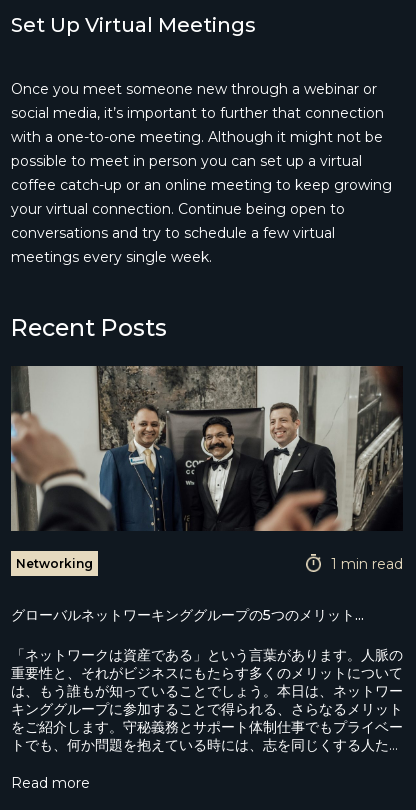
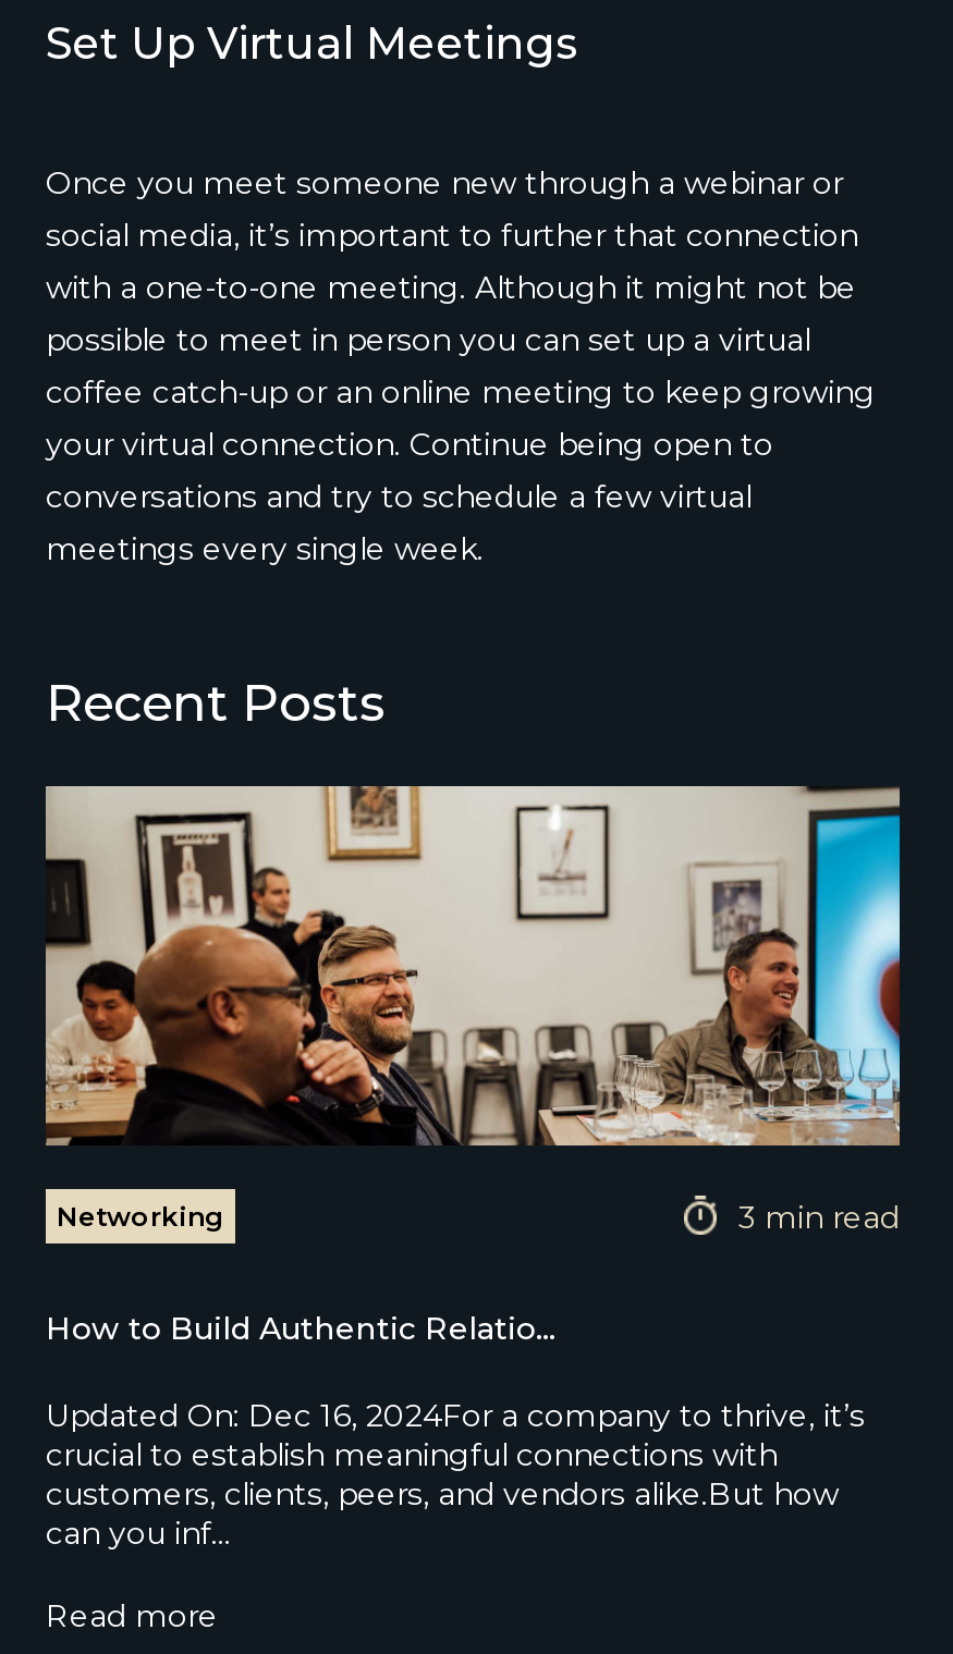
- [image]
- 1 min read
+ [image]
+ 3 min read

- グローバルネットワーキンググループの5つのメリット...
+ How to Build Authentic Relatio...

- 「ネットワークは資産である」という言葉があります。人脈の
- 重要性と、それがビジネスにもたらす多くのメリットについて
- は、もう誰もが知っていることでしょう。本日は、ネットワー
- キンググループに参加することで得られる、さらなるメリット
- をご紹介します。守秘義務とサポート体制仕事でもプライベー
- トでも、何か問題を抱えている時には、志を同じくする人た…
+ Updated On: Dec 16, 2024For a company to thrive, it’s
+ crucial to establish meaningful connections with
+ customers, clients, peers, and vendors alike.But how
+ can you inf…
